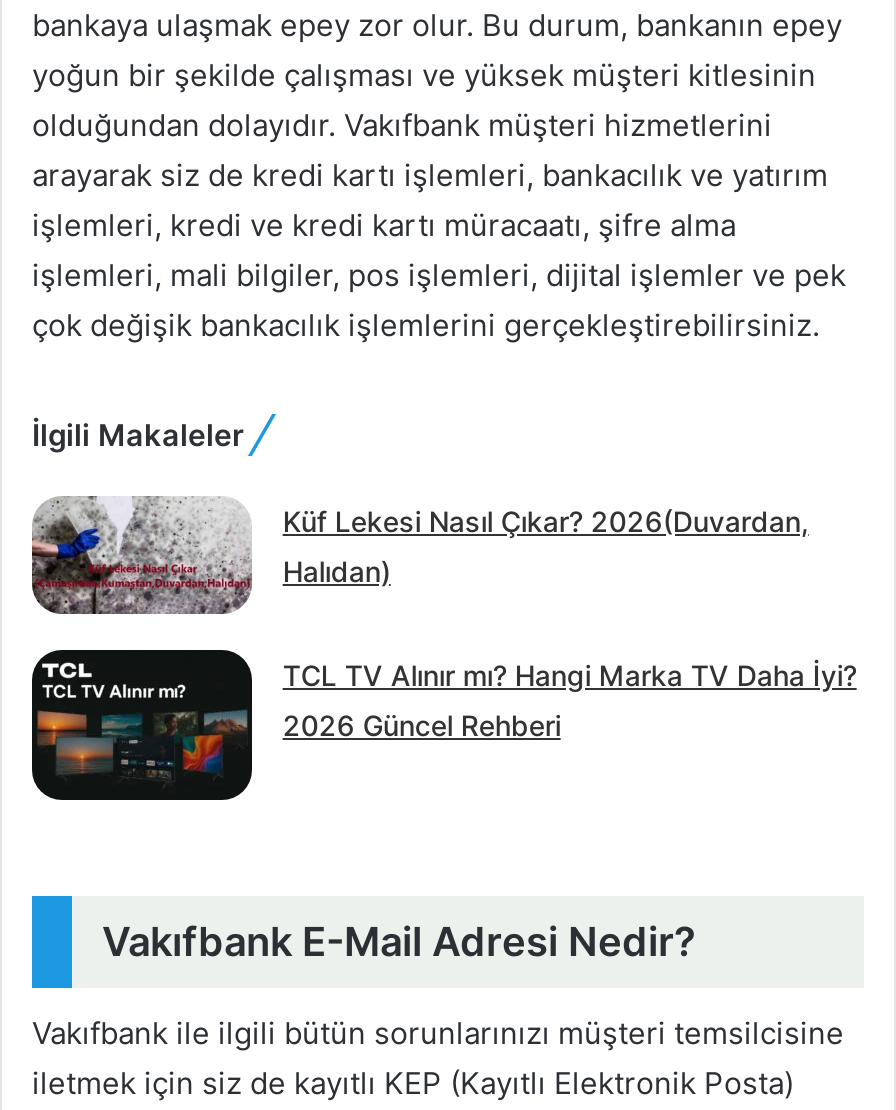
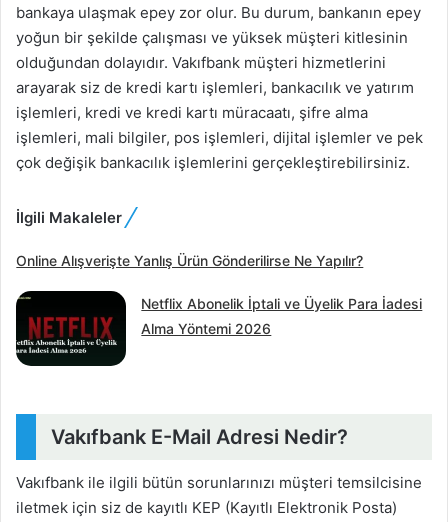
- [image]
- Küf Lekesi Nasıl Çıkar? 2026(Duvardan,
- Halıdan)
- TCL TV Alınır mı? Hangi Marka TV Daha İyi?
- 2026 Güncel Rehberi
+ [image]
+ Online Alışverişte Yanlış Ürün Gönderilirse Ne Yapılır?
+ Netflix Abonelik İptali ve Üyelik Para İadesi
+ Alma Yöntemi 2026
